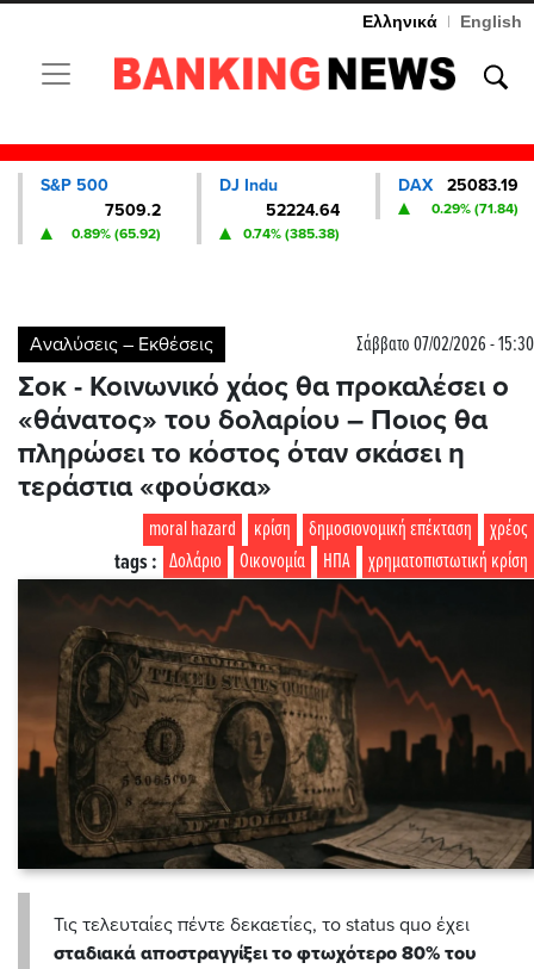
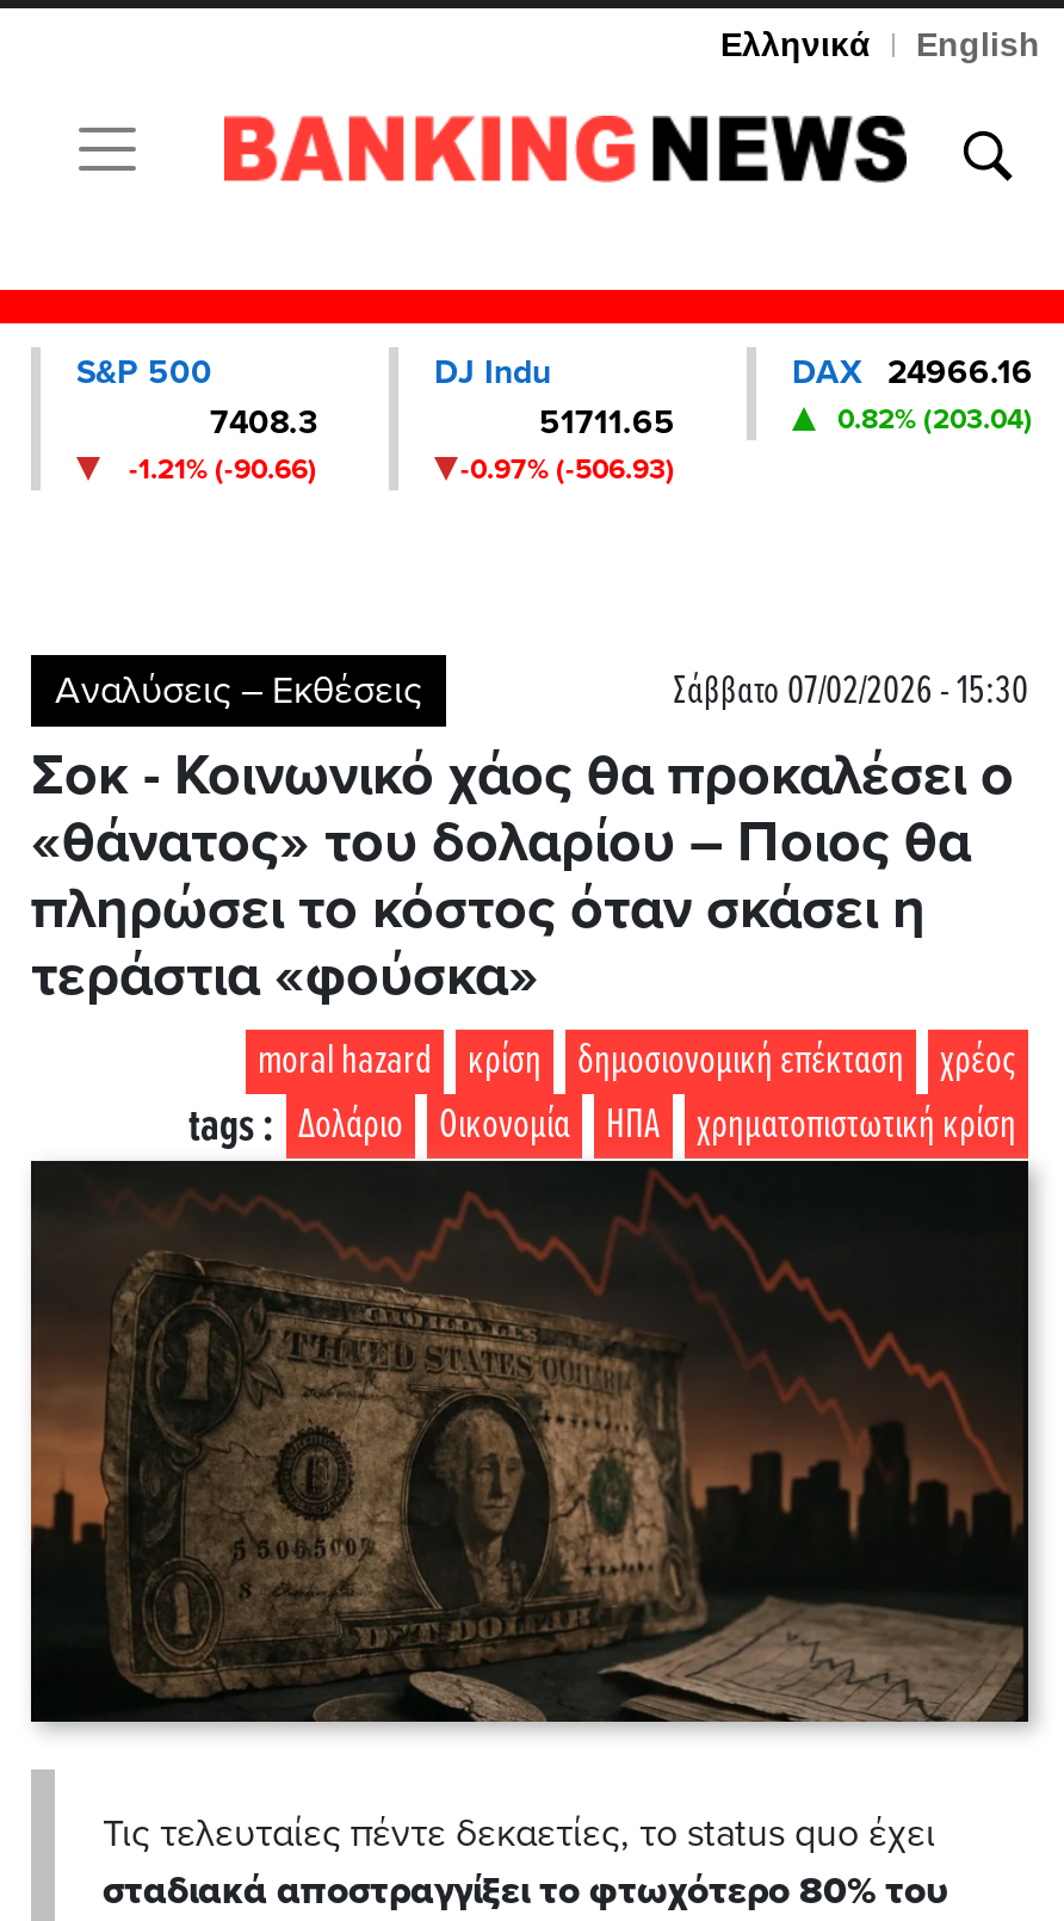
- DAX 25083.19
+ DAX 24966.16

- 7509.2
+ 7408.3

- 52224.64
+ 51711.65

- 0.29% (71.84)
+ 0.82% (203.04)

- 0.89% (65.92)
+ -1.21% (-90.66)

- 0.74% (385.38)
+ -0.97% (-506.93)

- [image]
+ [image]
